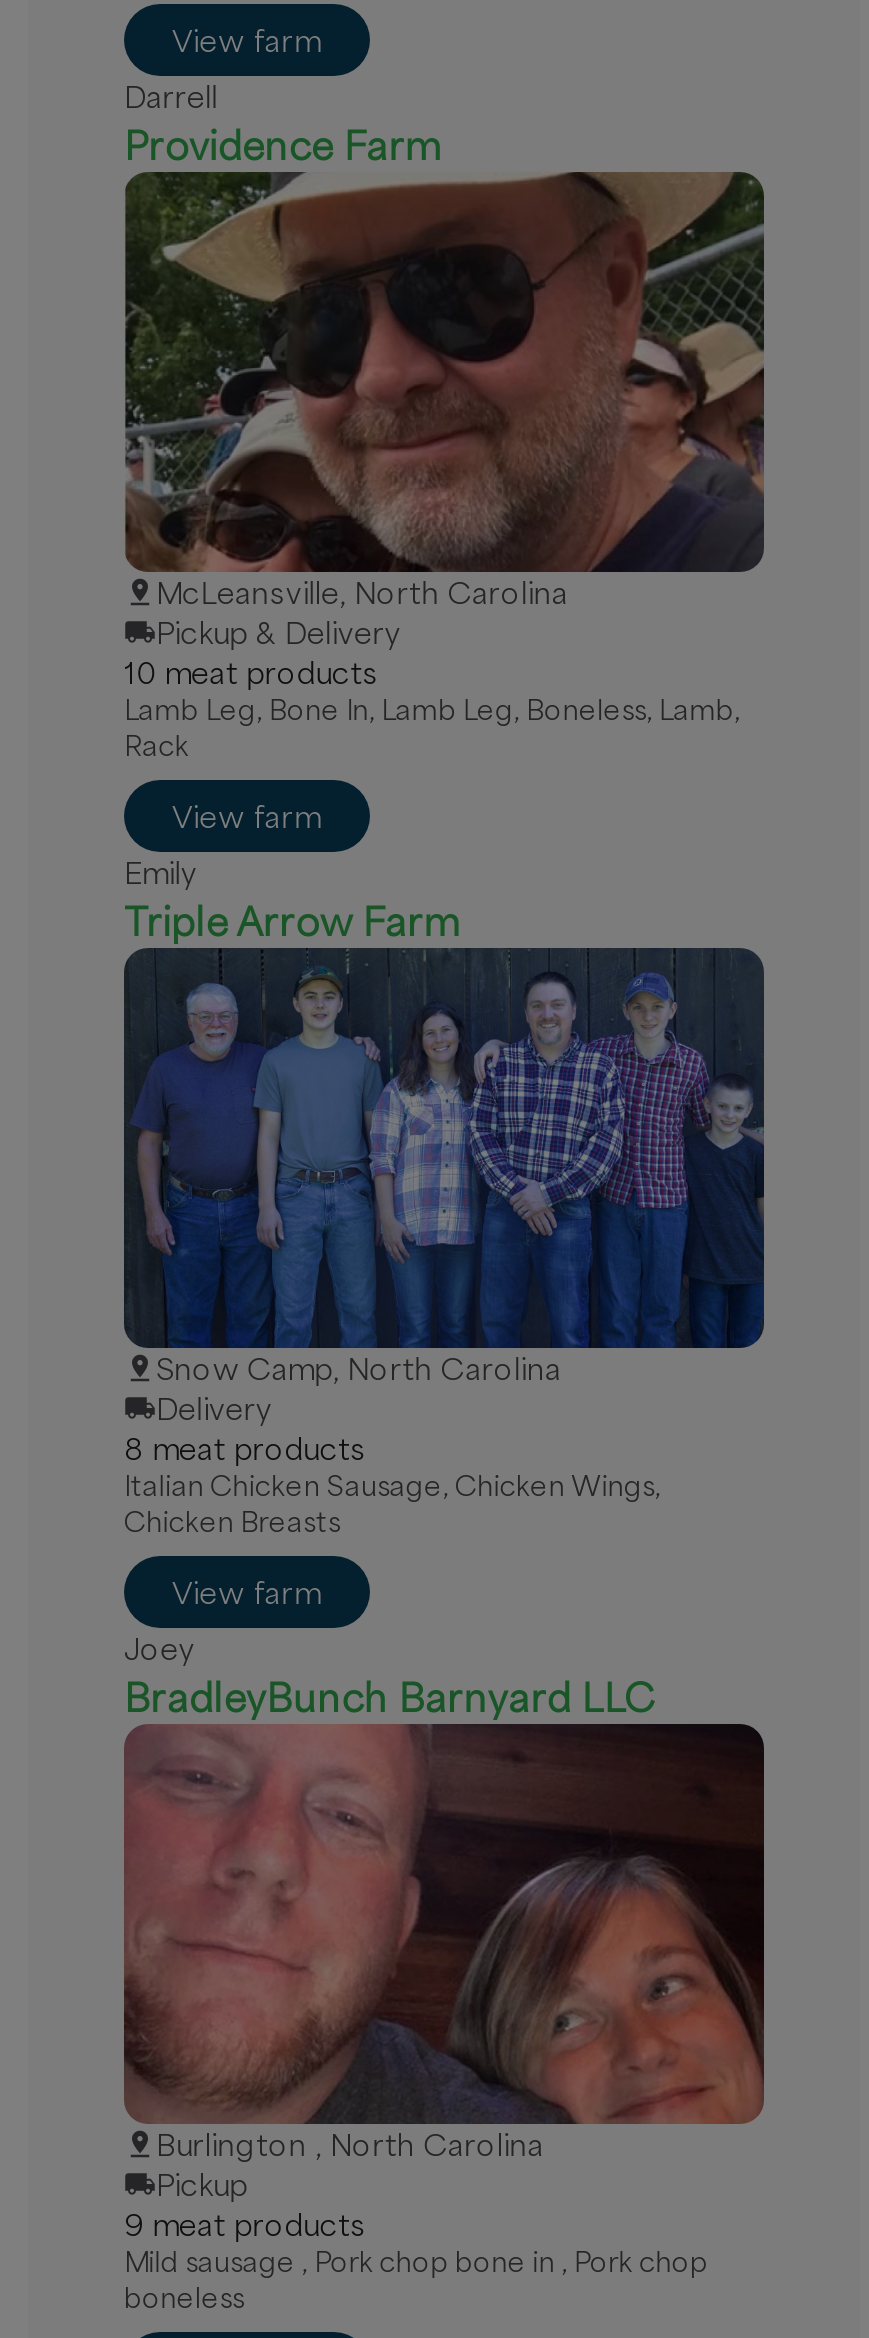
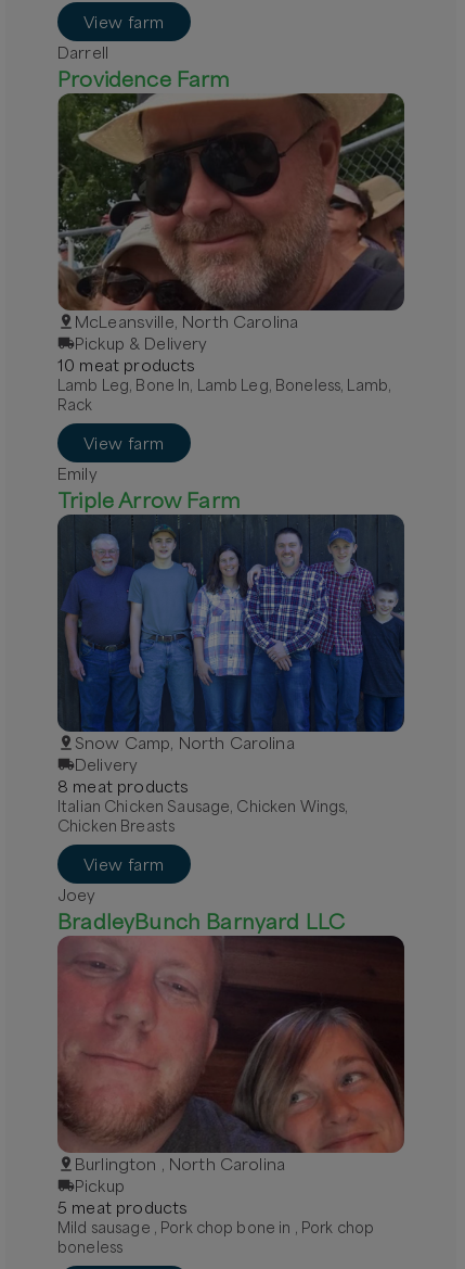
- 9 meat products
+ 5 meat products
